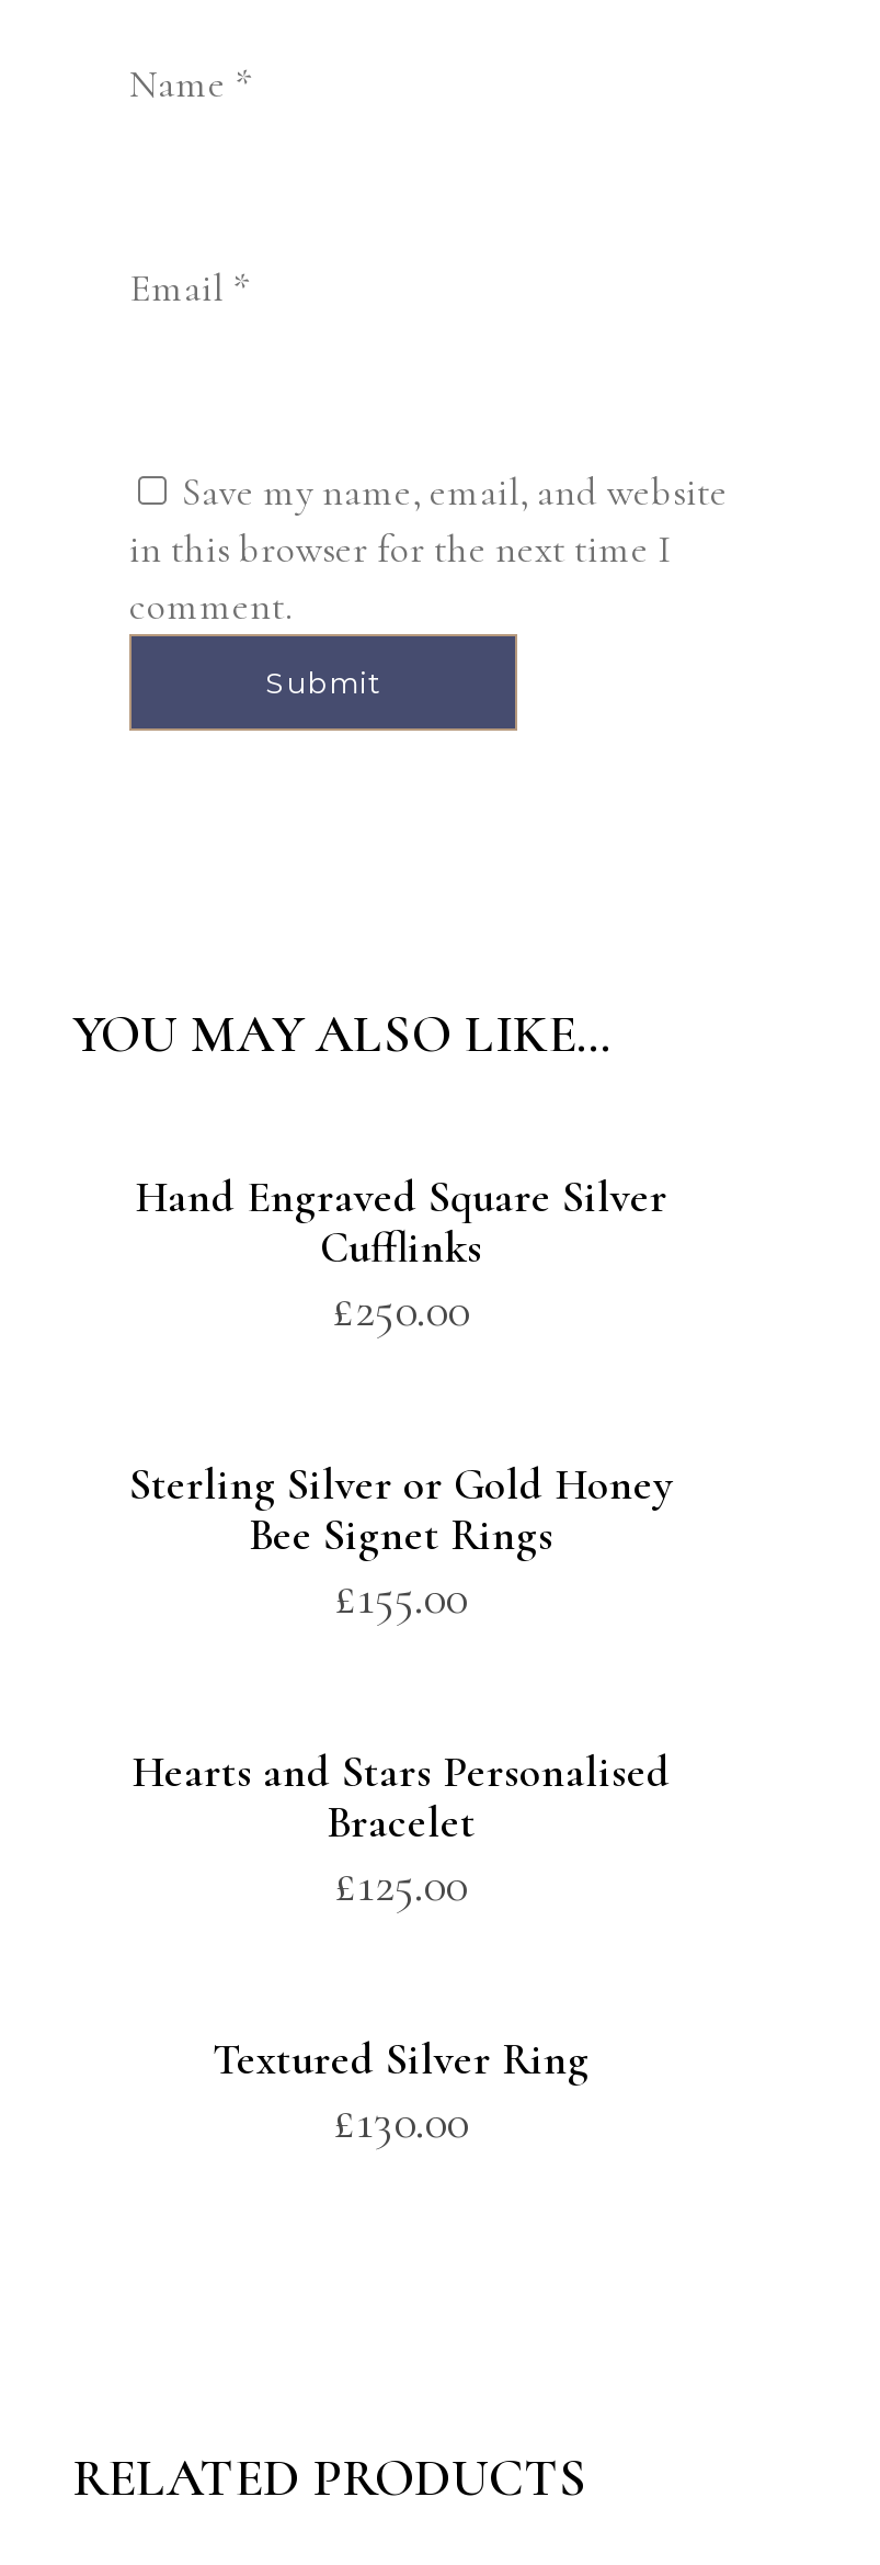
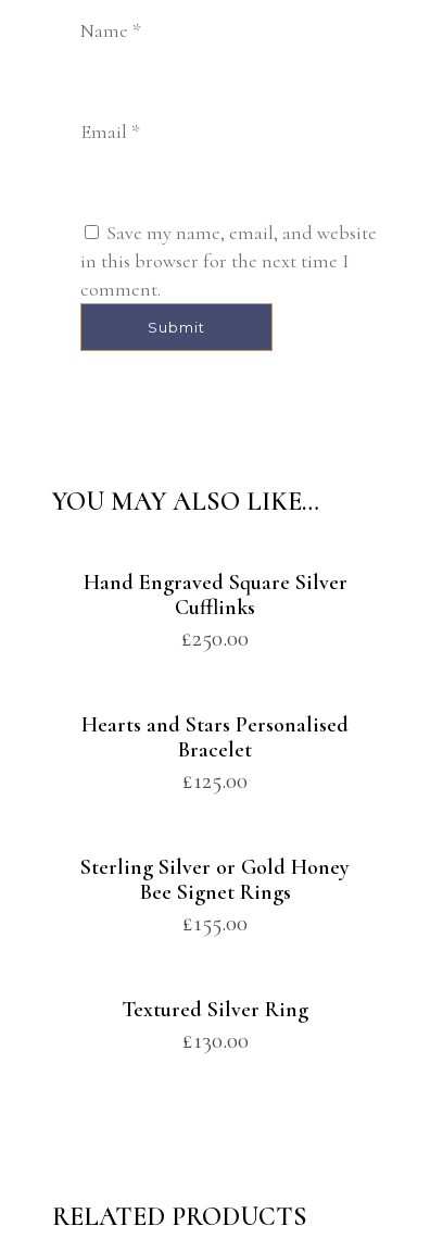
moved down: Sterling Silver or Gold Honey | Bee Signet Rings | £155.00

moved up: Hearts and Stars Personalised | Bracelet | £125.00
